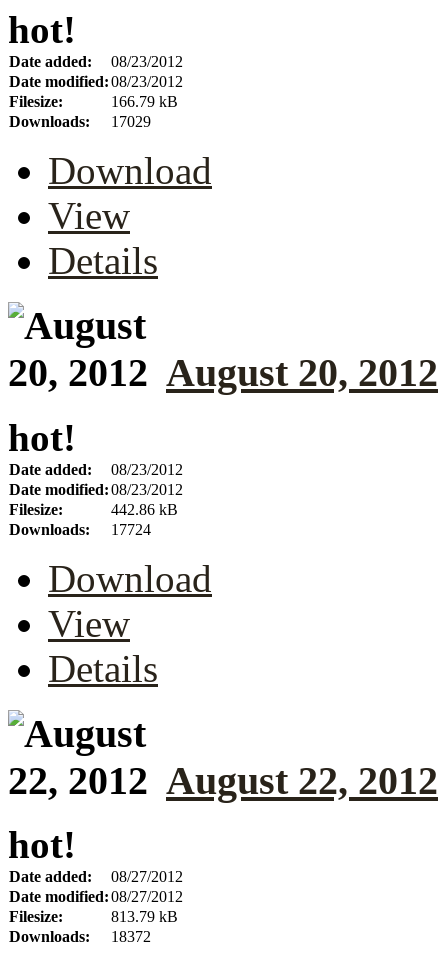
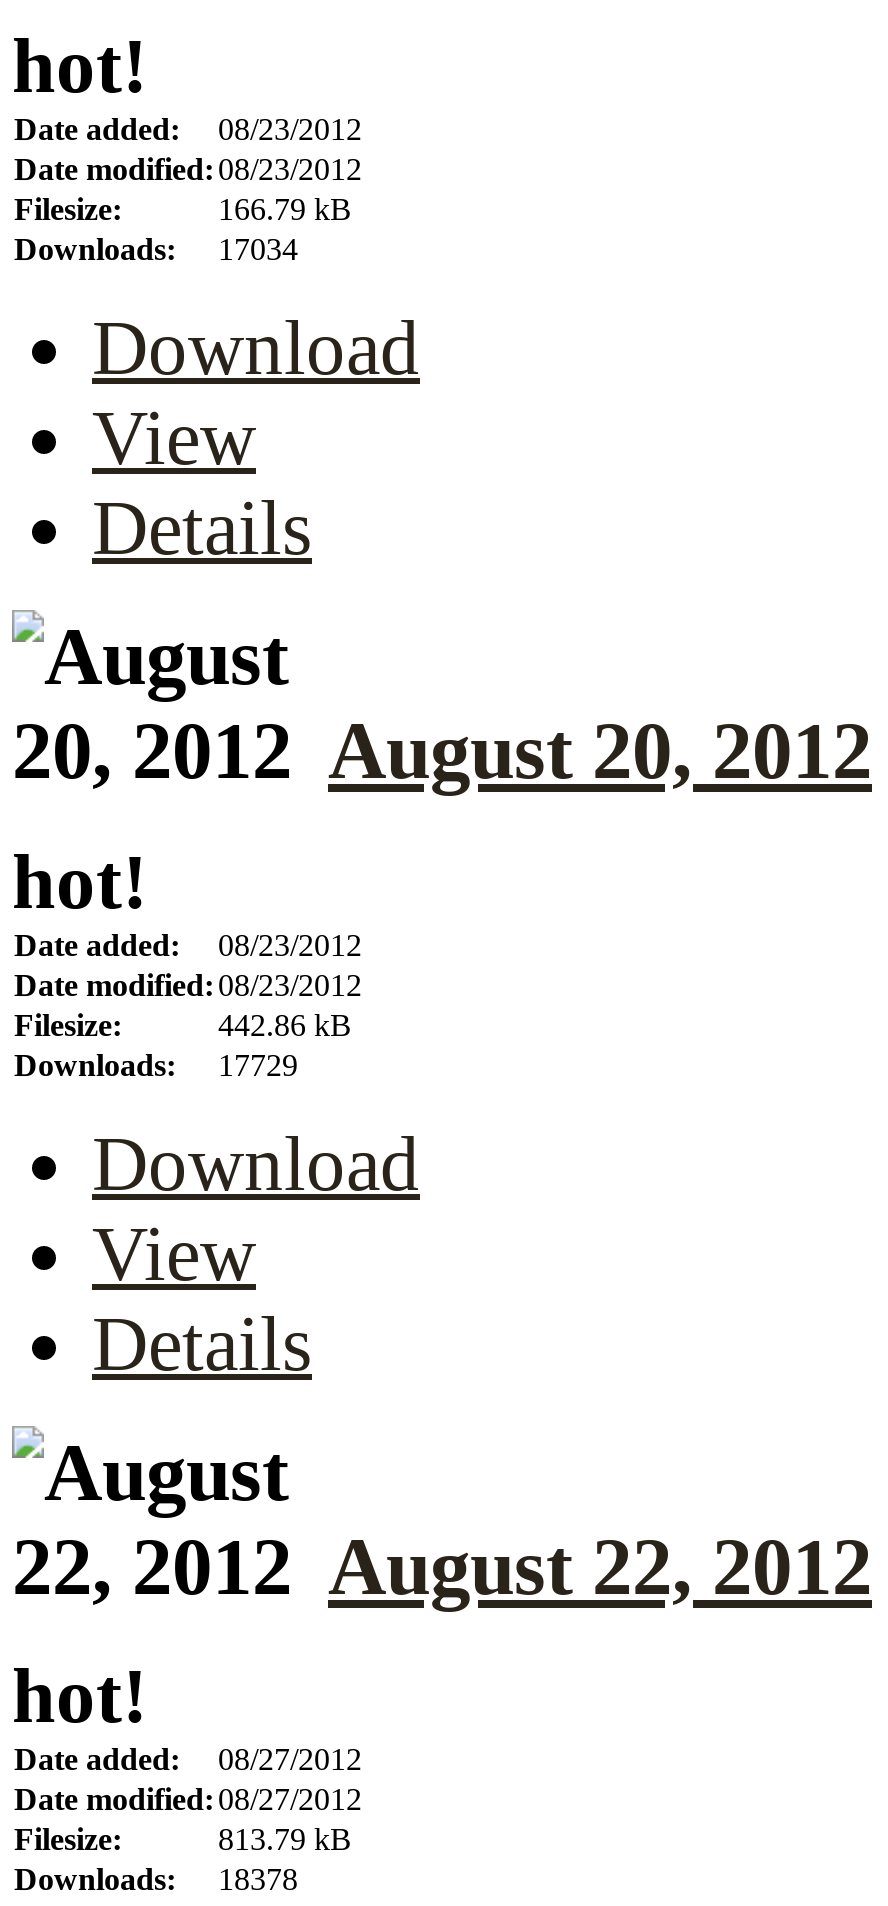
- Downloads: 17029
+ Downloads: 17034

- Downloads: 17724
+ Downloads: 17729

- Downloads: 18372
+ Downloads: 18378
